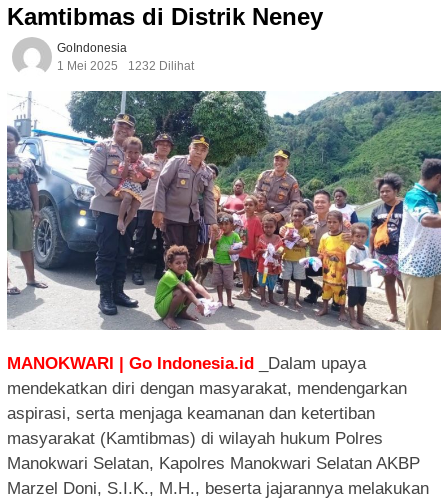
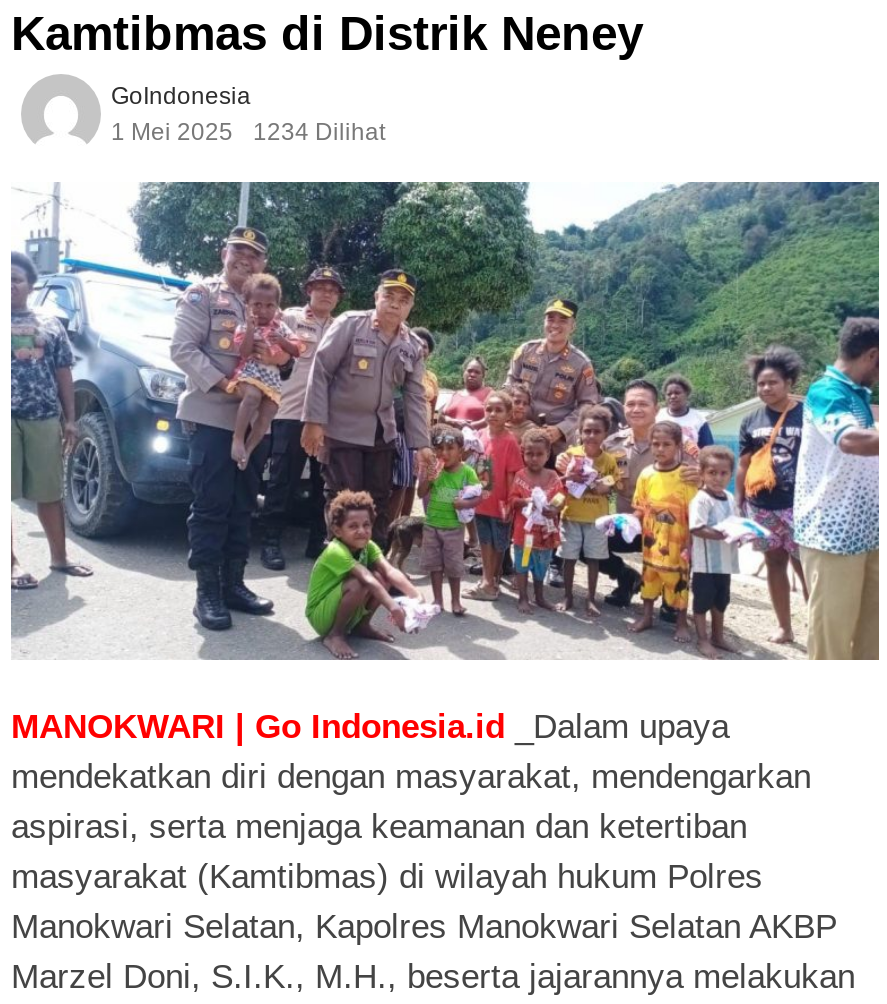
- 1 Mei 2025 1232 Dilihat
+ 1 Mei 2025 1234 Dilihat
